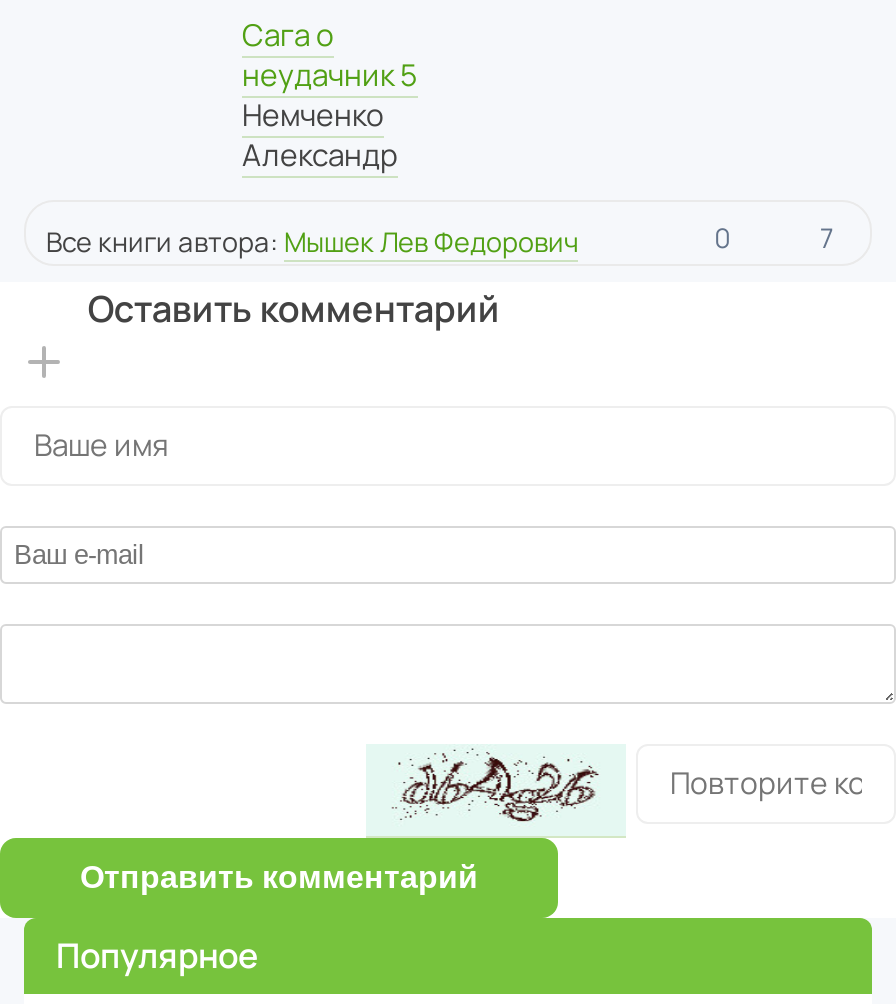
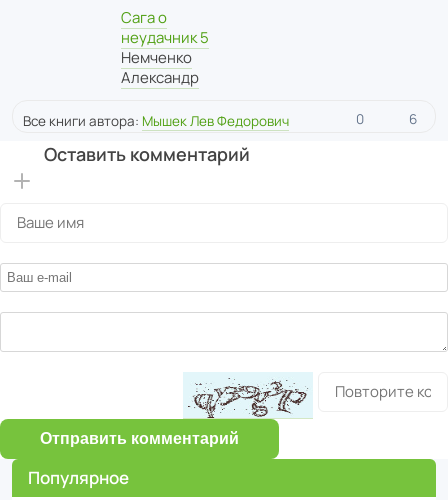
- 7
+ 6

- [image]
+ [image]
